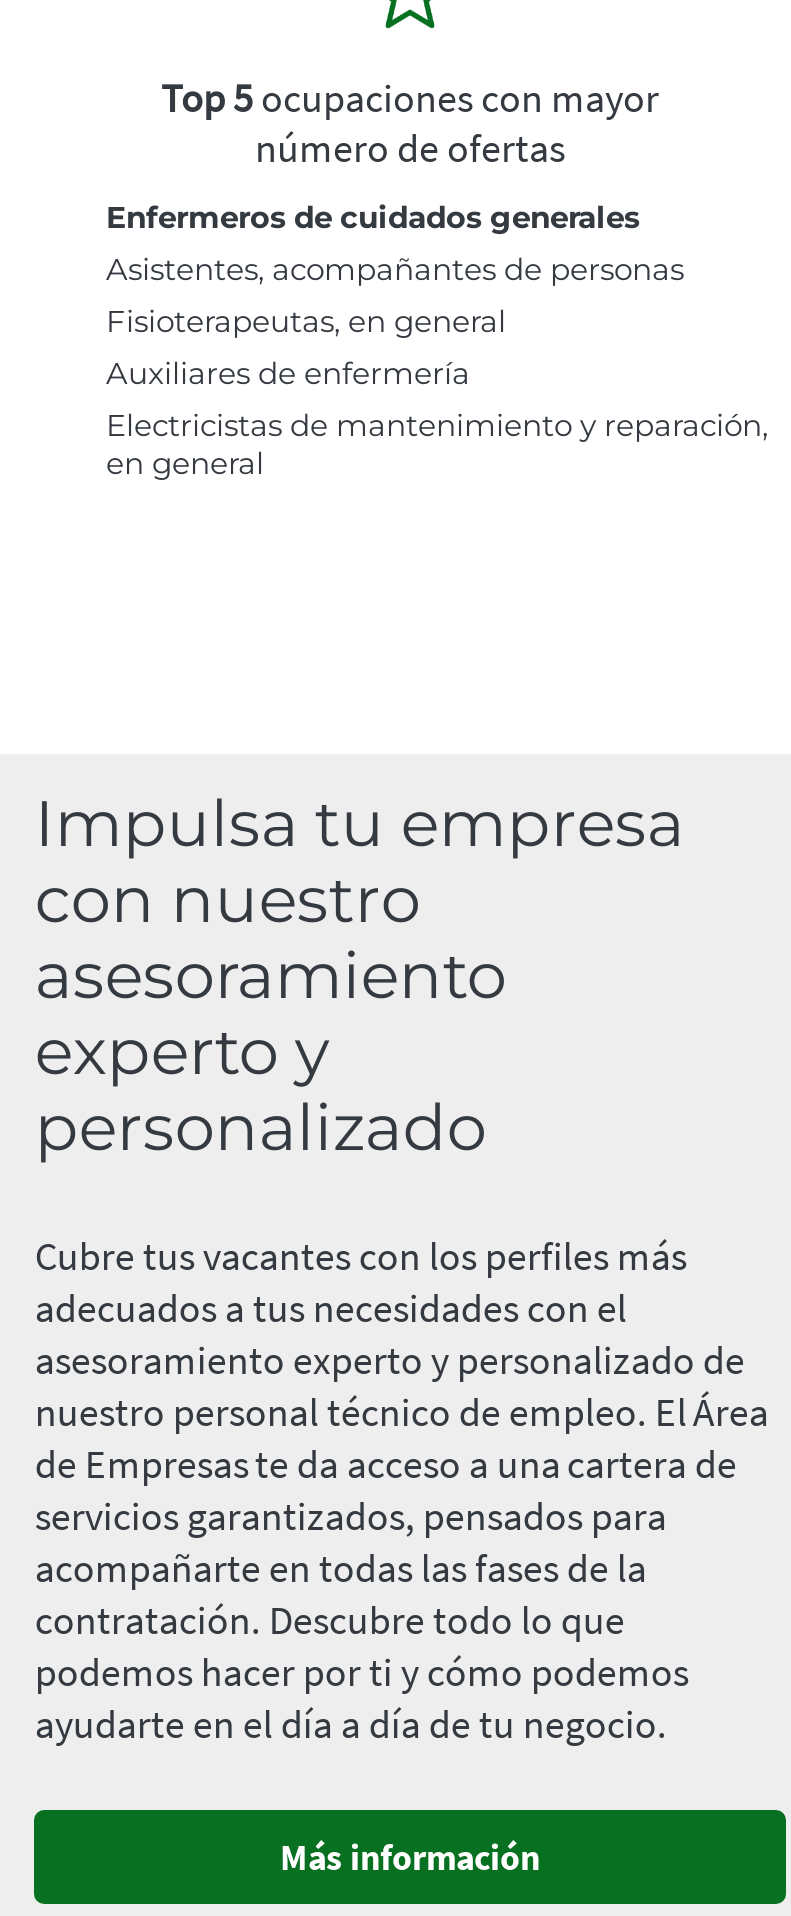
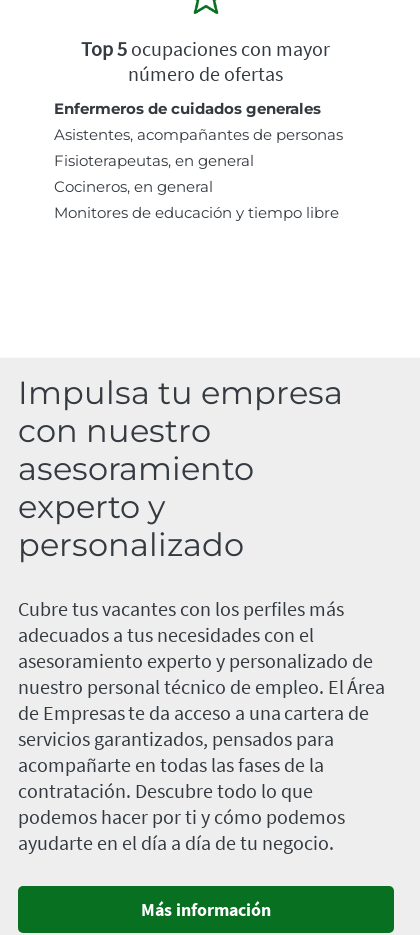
- Auxiliares de enfermería
- Electricistas de mantenimiento y reparación,
- en general
+ Cocineros, en general
+ Monitores de educación y tiempo libre
